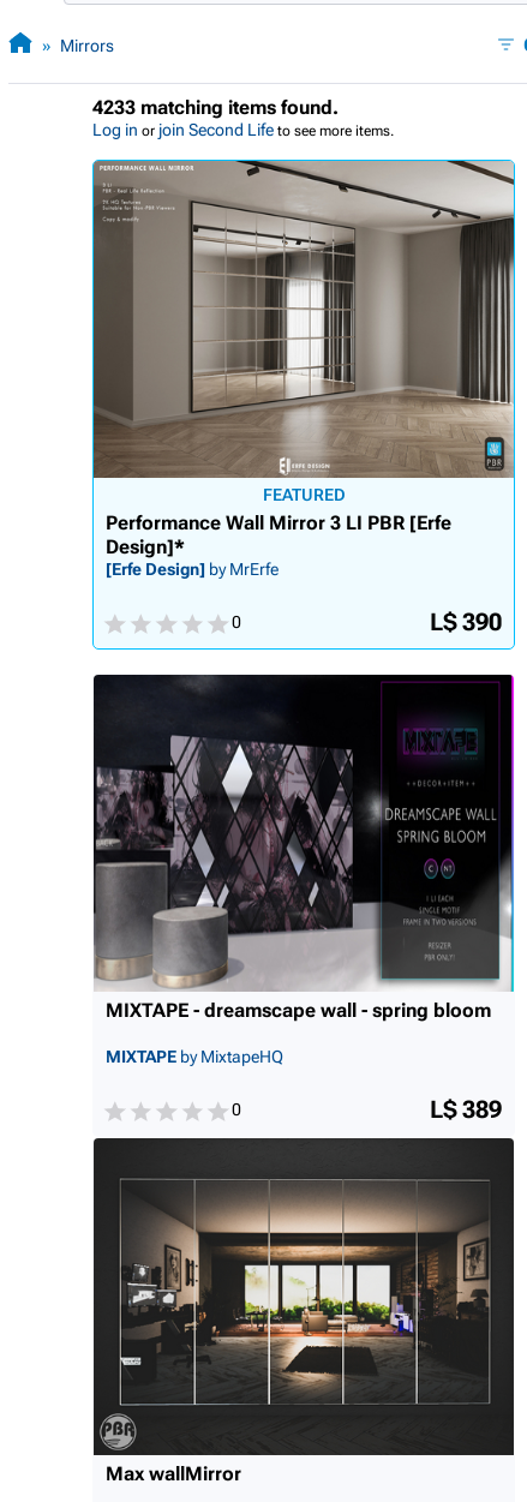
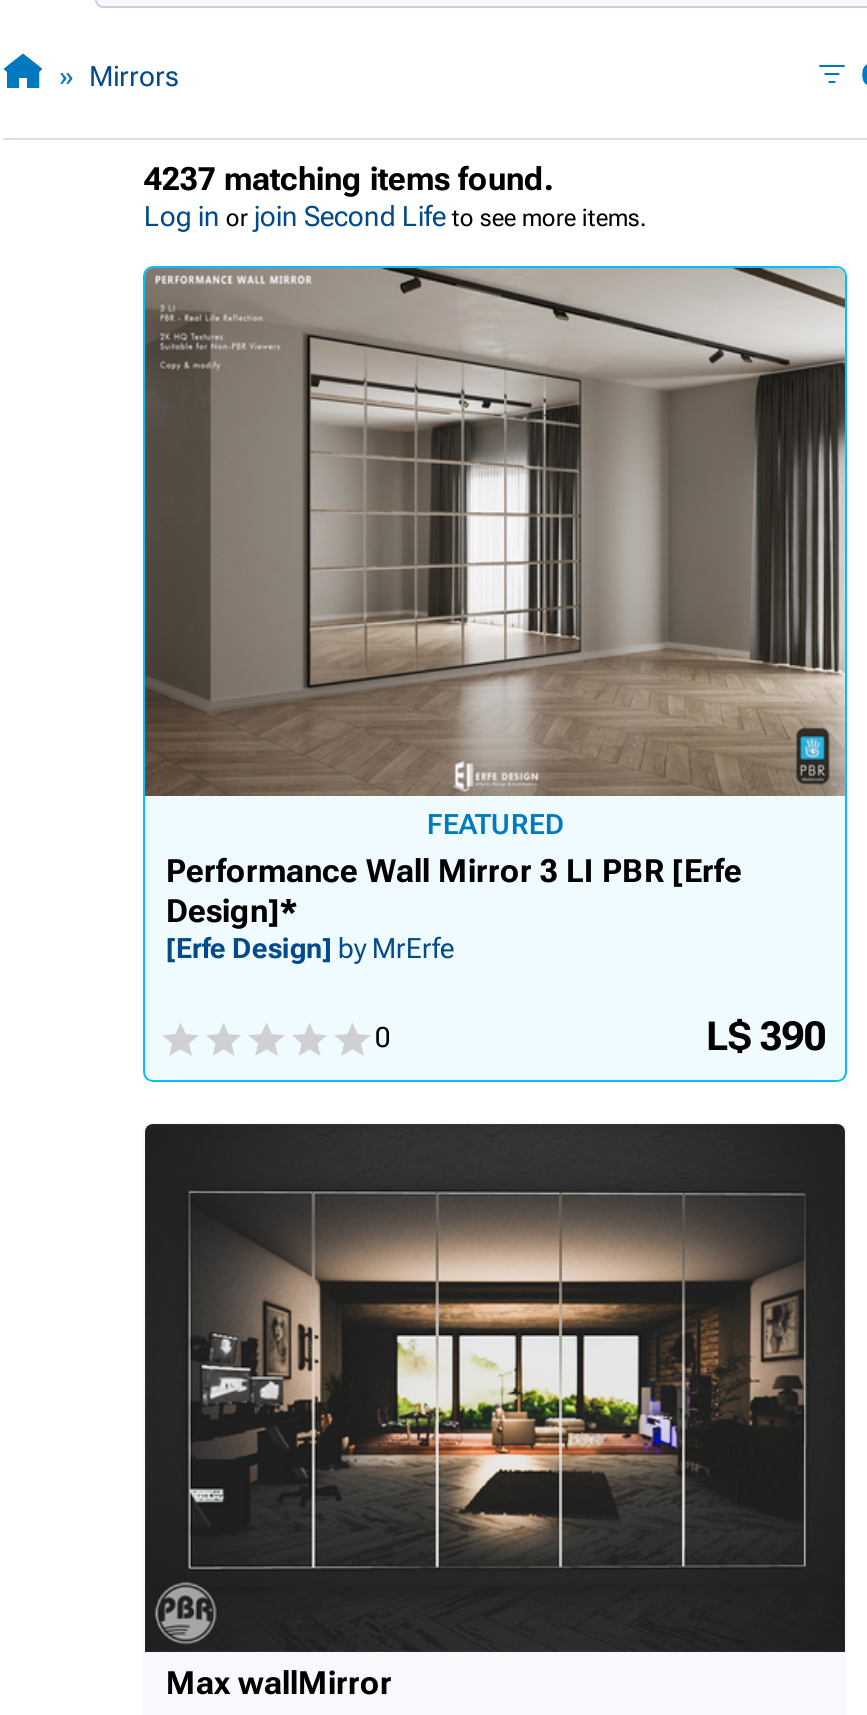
- 4233 matching items found.
+ 4237 matching items found.

- [image]
- MIXTAPE - dreamscape wall - spring bloom
- MIXTAPE by MixtapeHQ
- 0
- L$ 389
